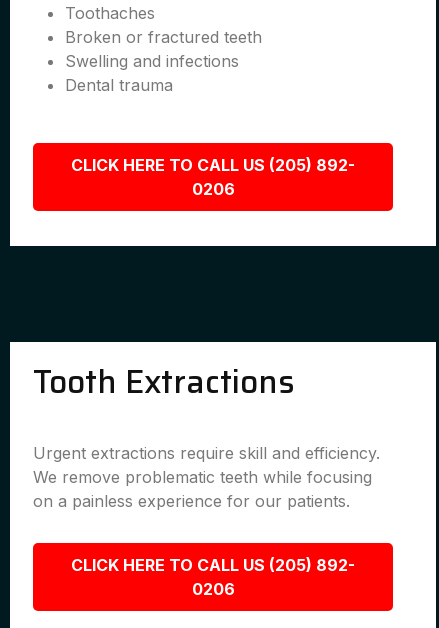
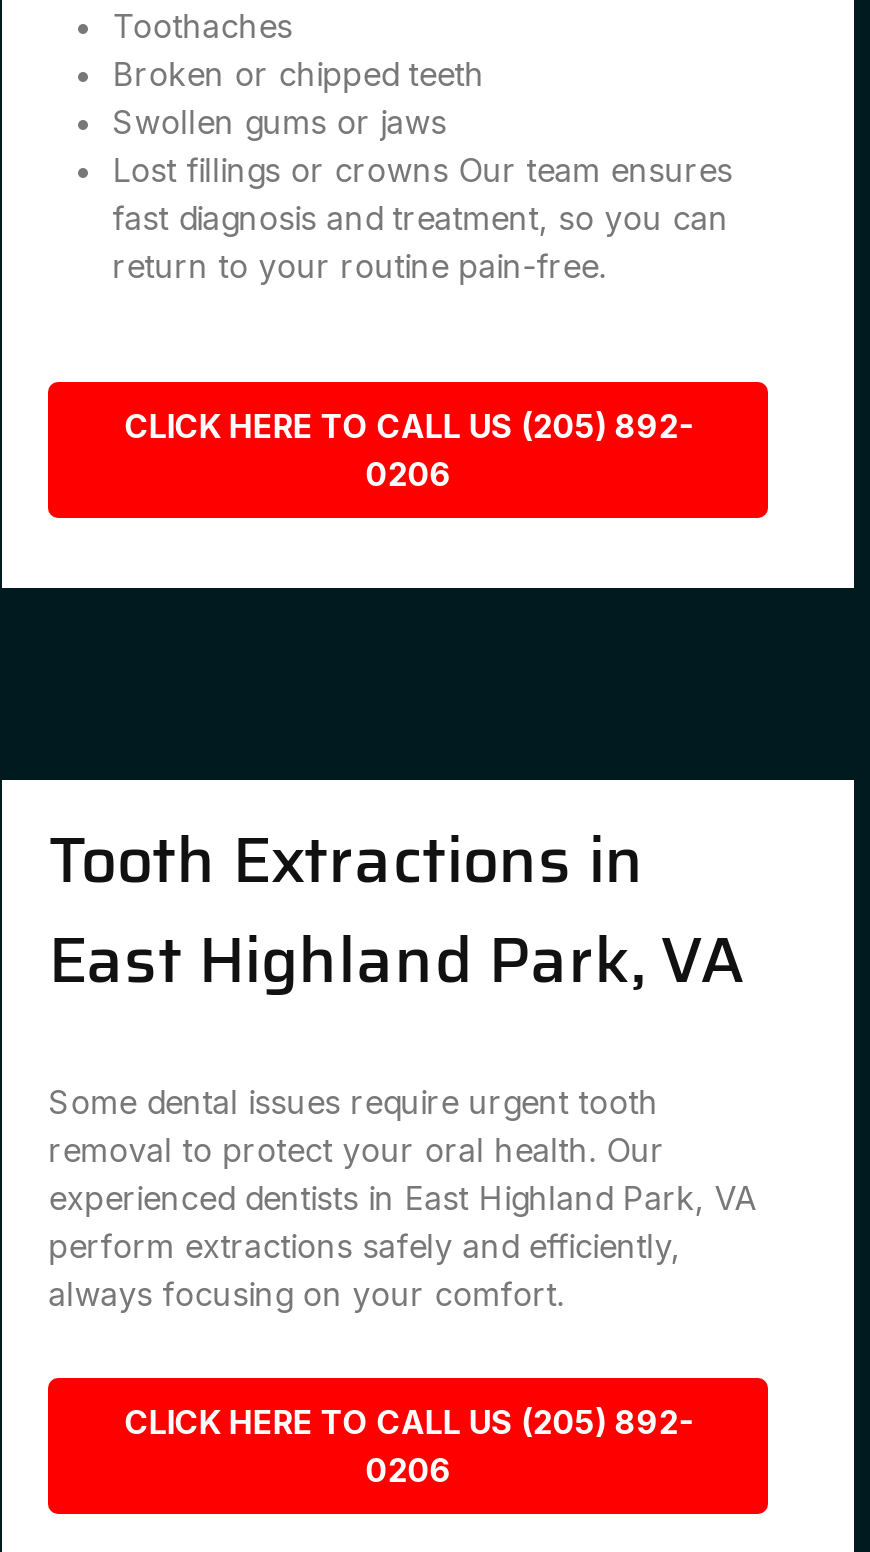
- Broken or fractured teeth
- Swelling and infections
- Dental trauma
+ Broken or chipped teeth
+ Swollen gums or jaws
+ Lost fillings or crowns Our team ensures
+ fast diagnosis and treatment, so you can
+ return to your routine pain-free.

- Tooth Extractions
+ Tooth Extractions in
+ East Highland Park, VA

- Urgent extractions require skill and efficiency.
- We remove problematic teeth while focusing
- on a painless experience for our patients.
+ Some dental issues require urgent tooth
+ removal to protect your oral health. Our
+ experienced dentists in East Highland Park, VA
+ perform extractions safely and efficiently,
+ always focusing on your comfort.
